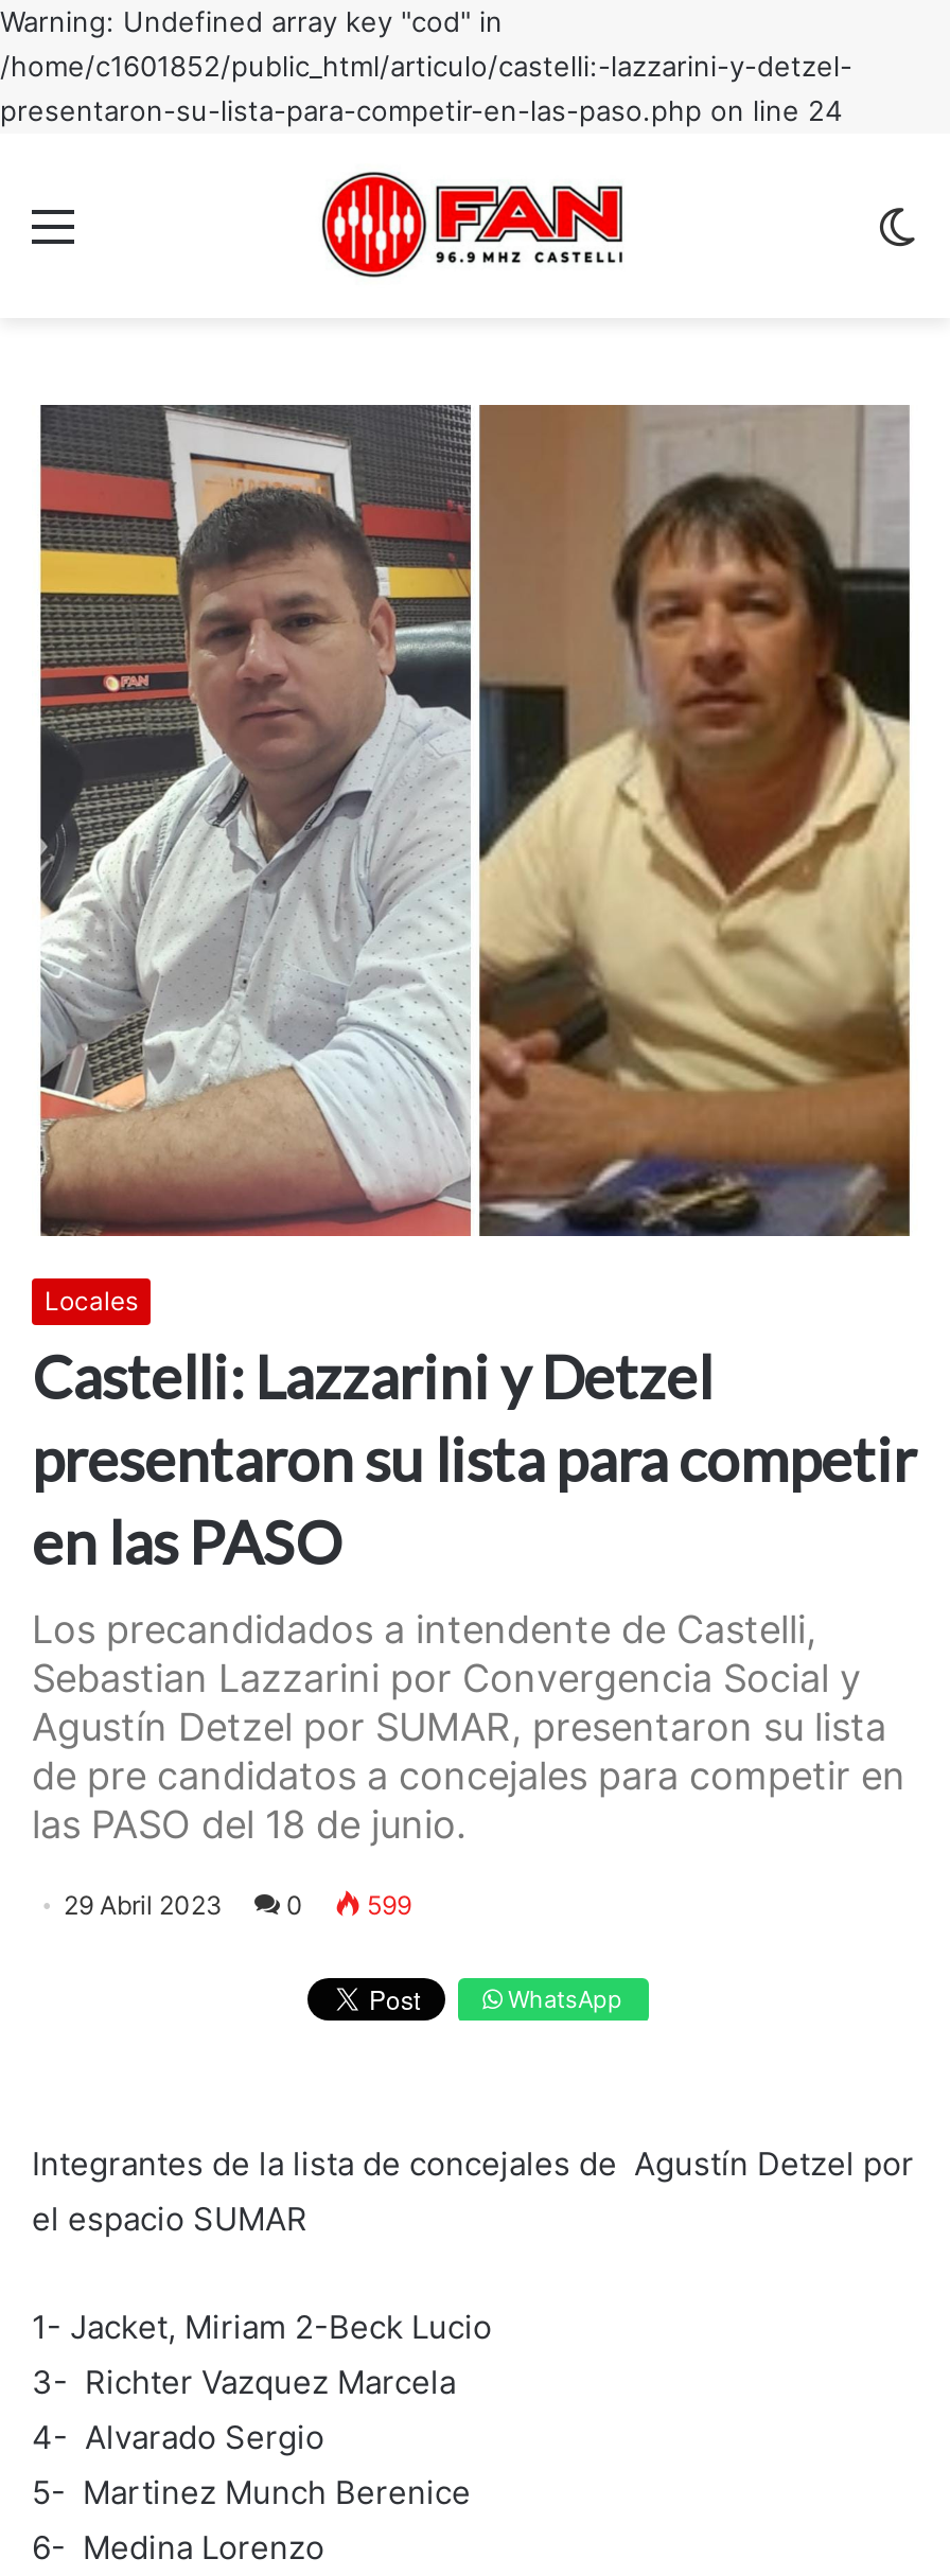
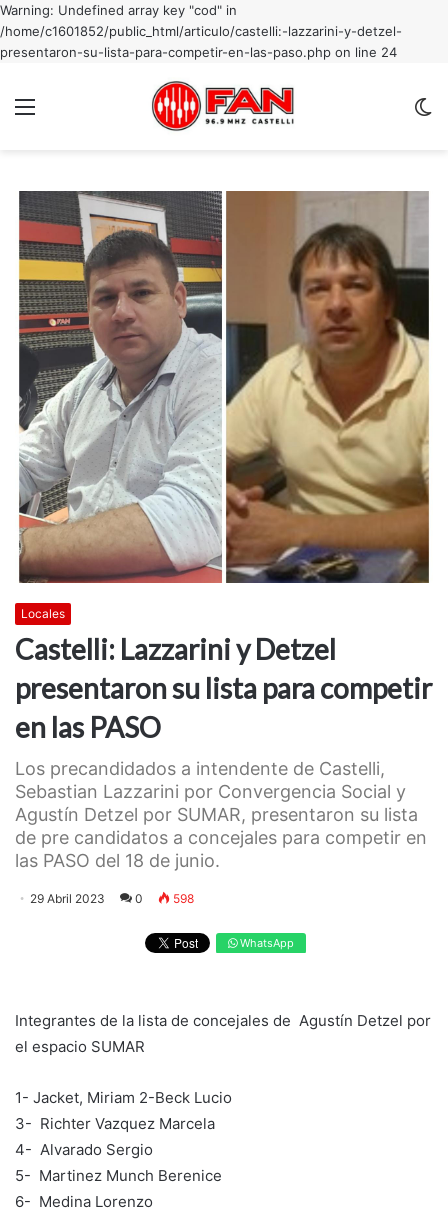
- 29 Abril 2023 0 599
+ 29 Abril 2023 0 598
